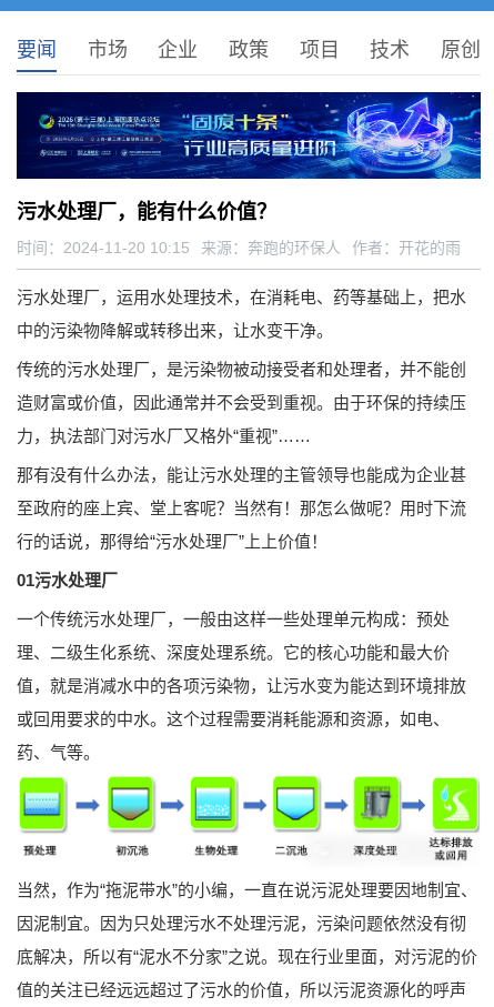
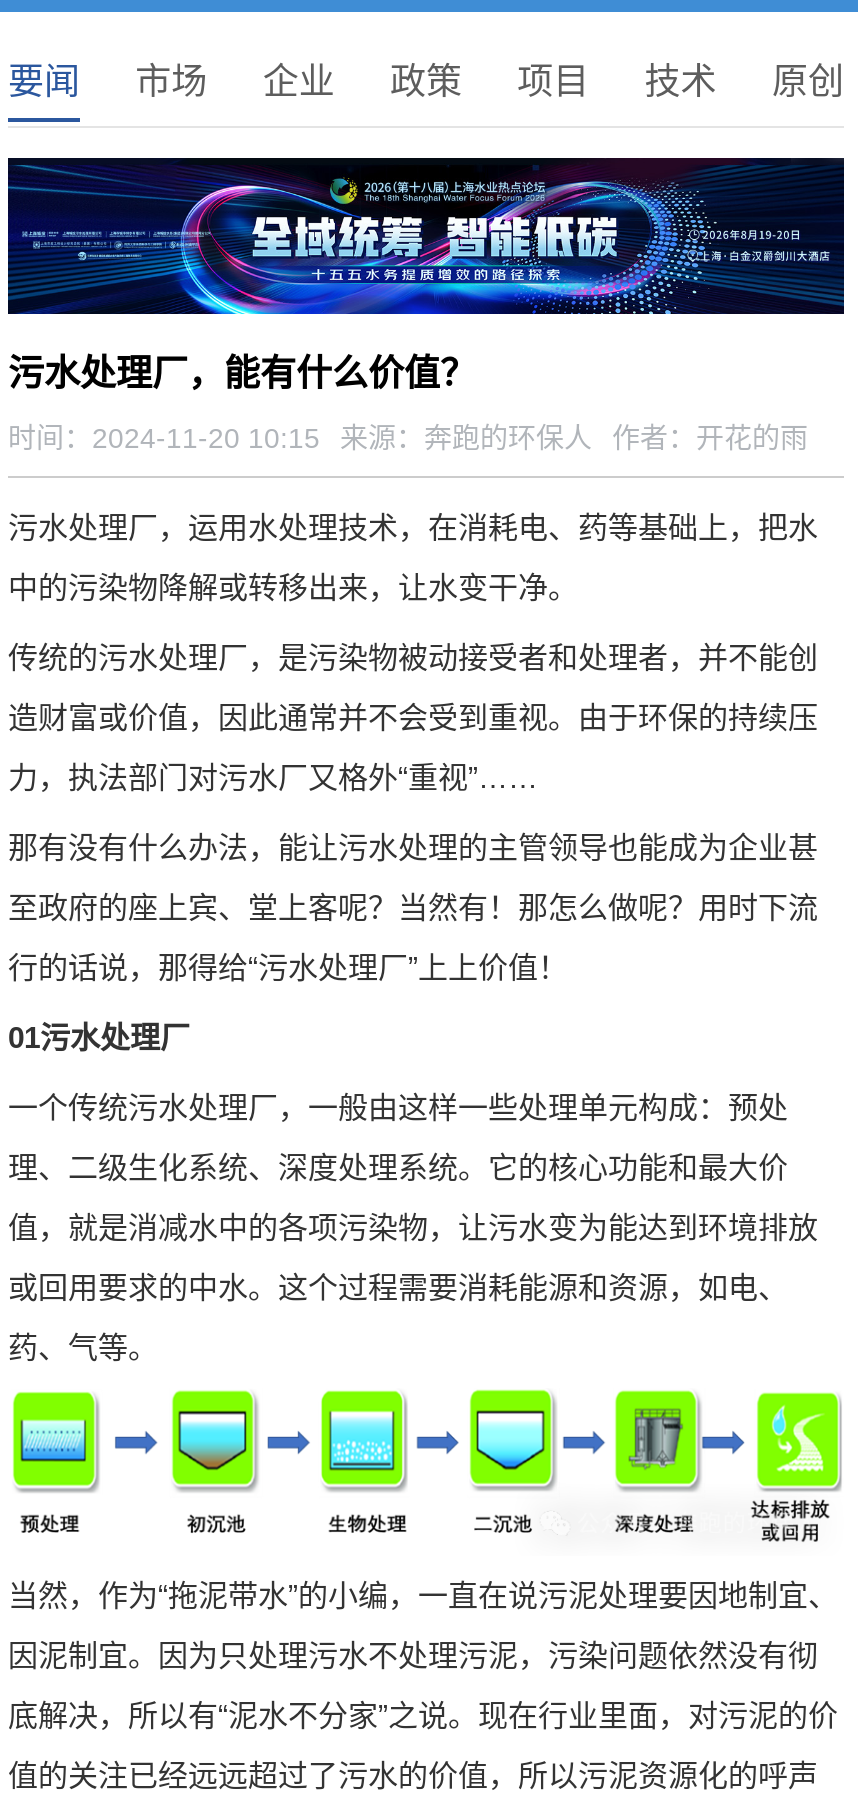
- [image]
+ [image]
